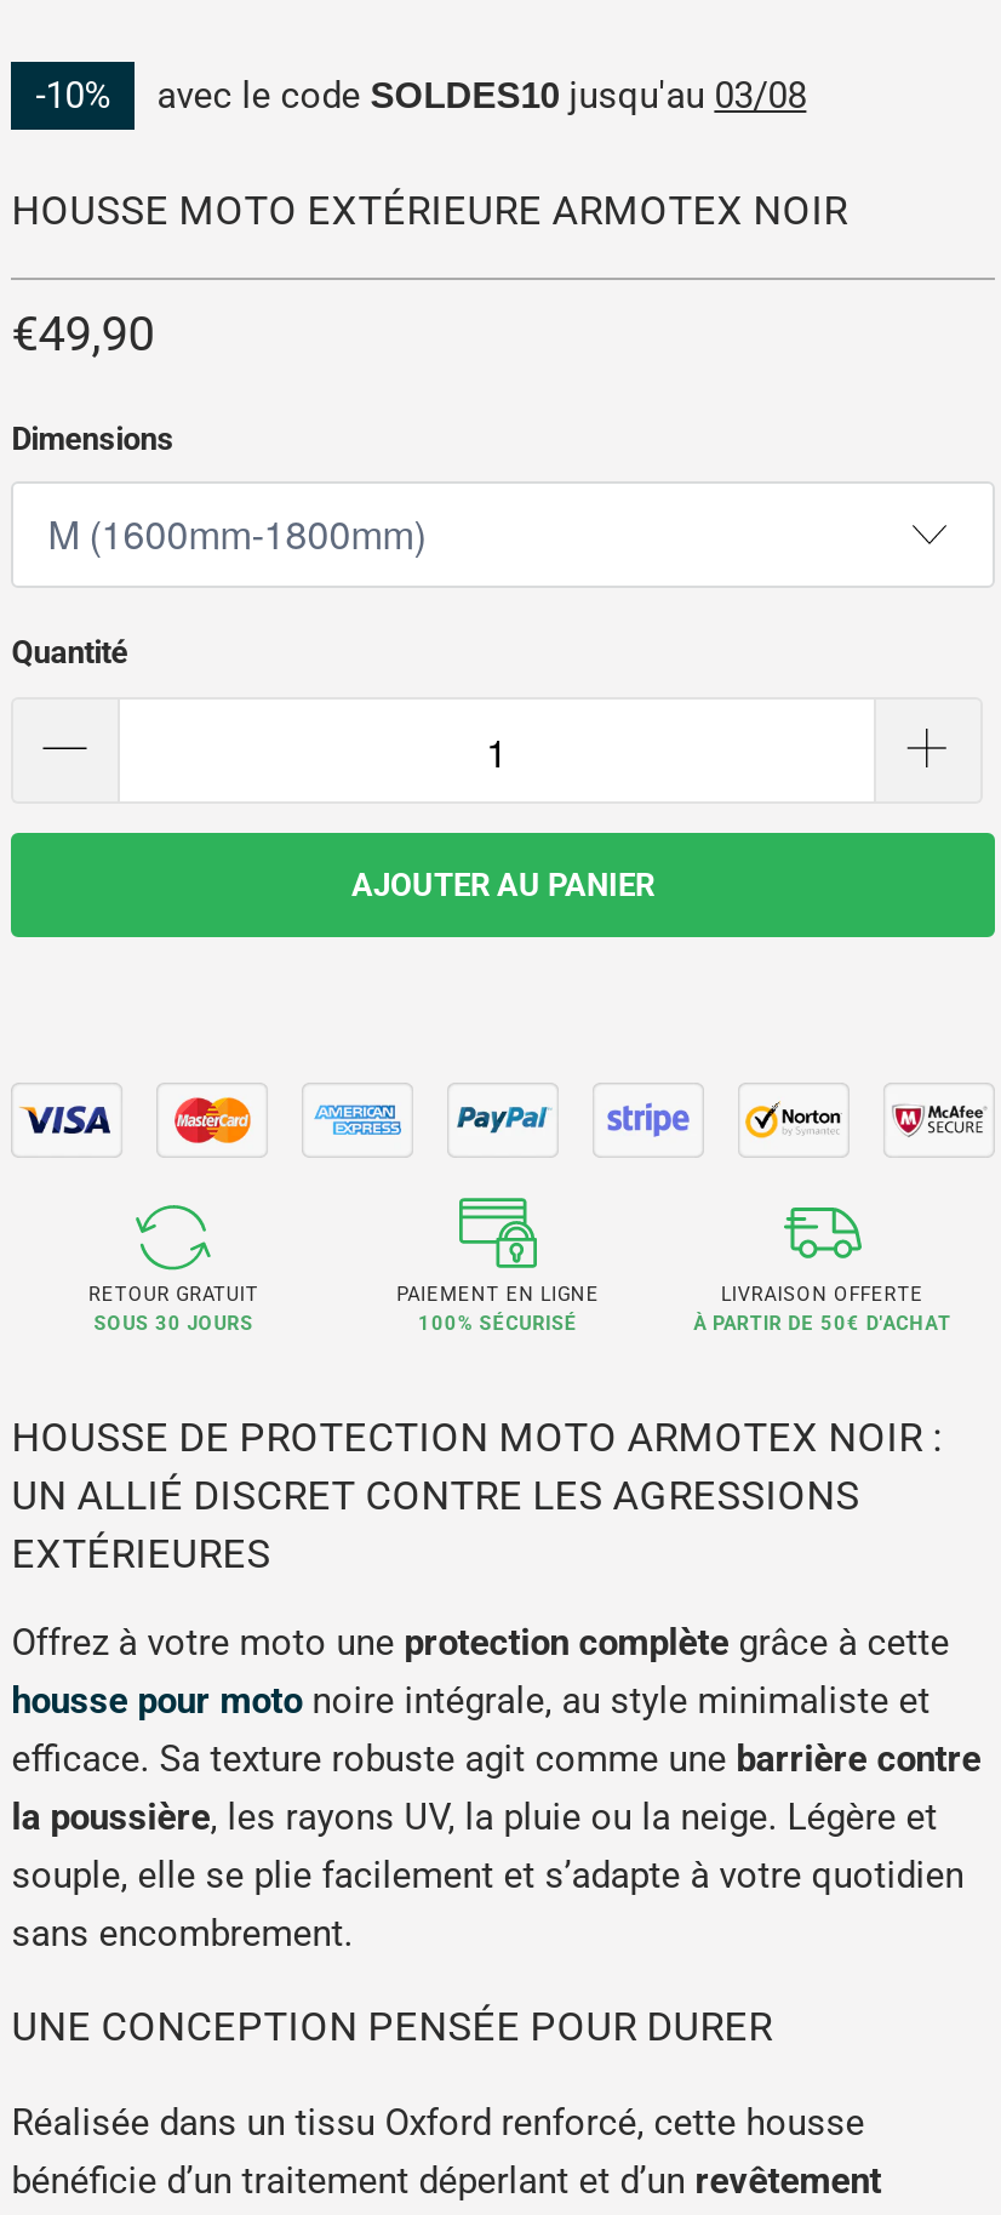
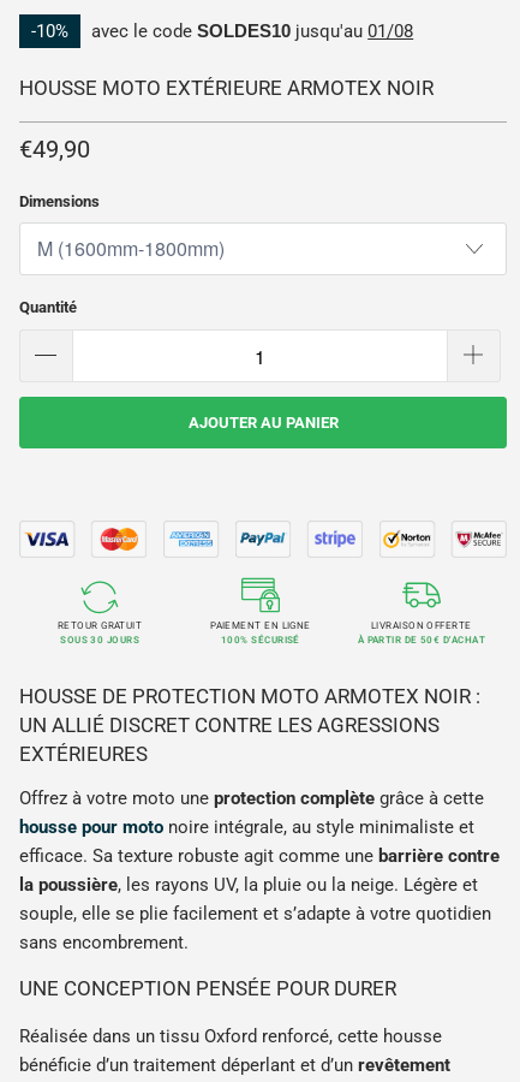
- avec le code SOLDES10 jusqu'au 03/08
+ avec le code SOLDES10 jusqu'au 01/08
